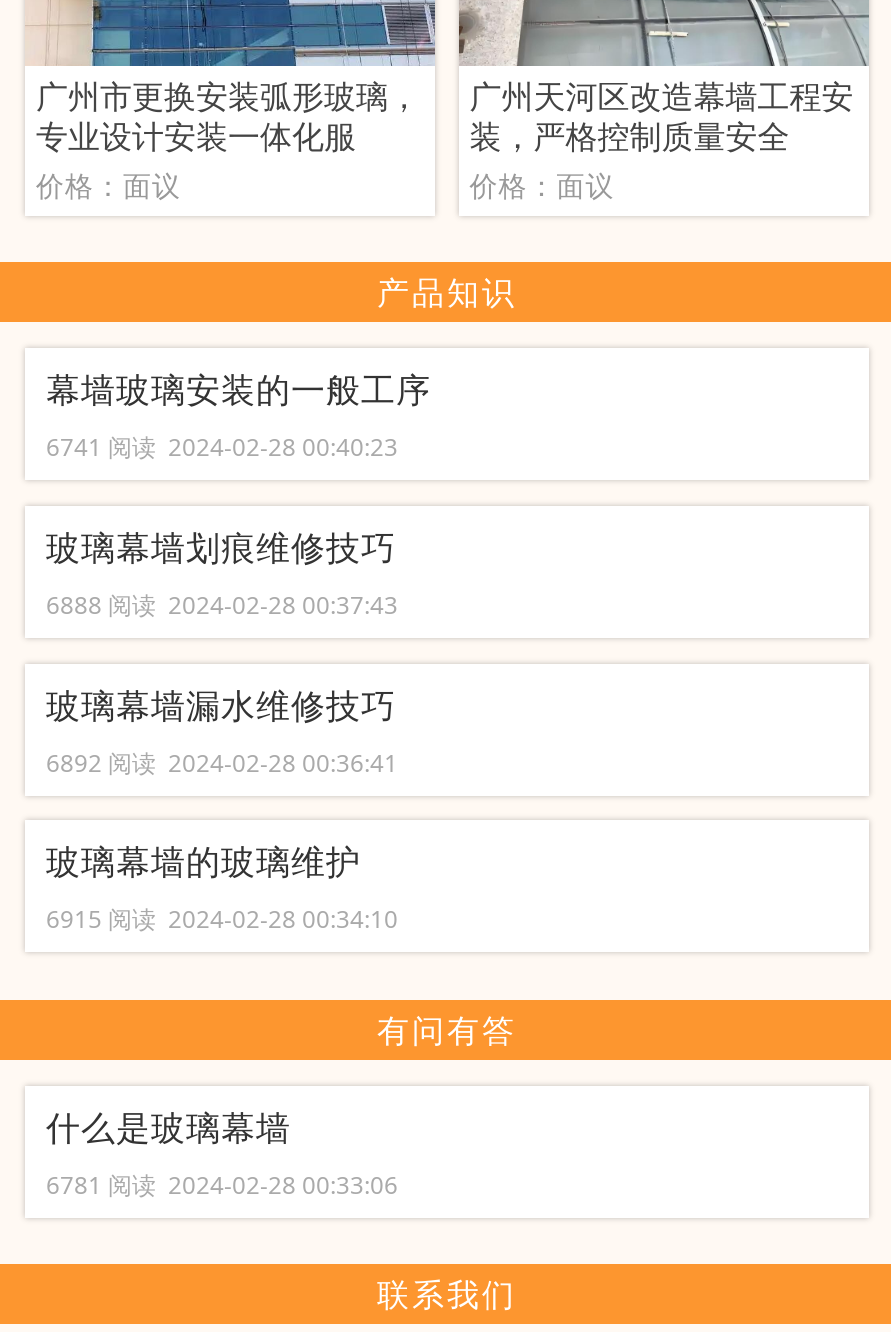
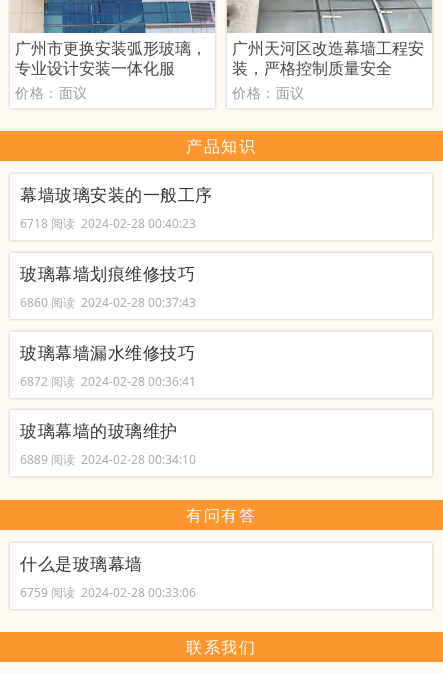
- 6741 阅读 2024-02-28 00:40:23
+ 6718 阅读 2024-02-28 00:40:23

- 6888 阅读 2024-02-28 00:37:43
+ 6860 阅读 2024-02-28 00:37:43

- 6892 阅读 2024-02-28 00:36:41
+ 6872 阅读 2024-02-28 00:36:41

- 6915 阅读 2024-02-28 00:34:10
+ 6889 阅读 2024-02-28 00:34:10

- 6781 阅读 2024-02-28 00:33:06
+ 6759 阅读 2024-02-28 00:33:06
